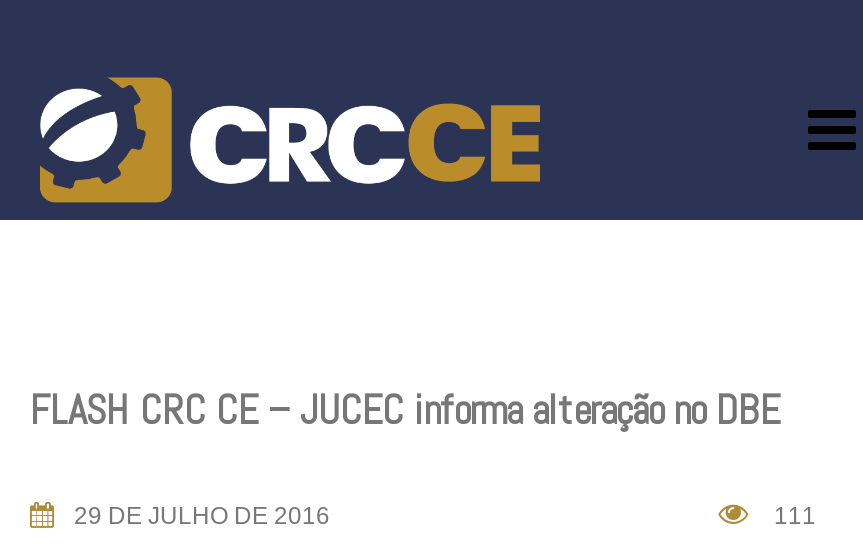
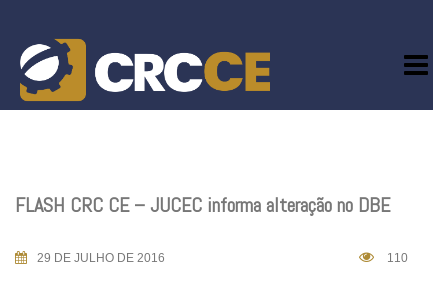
- 111
+ 110
